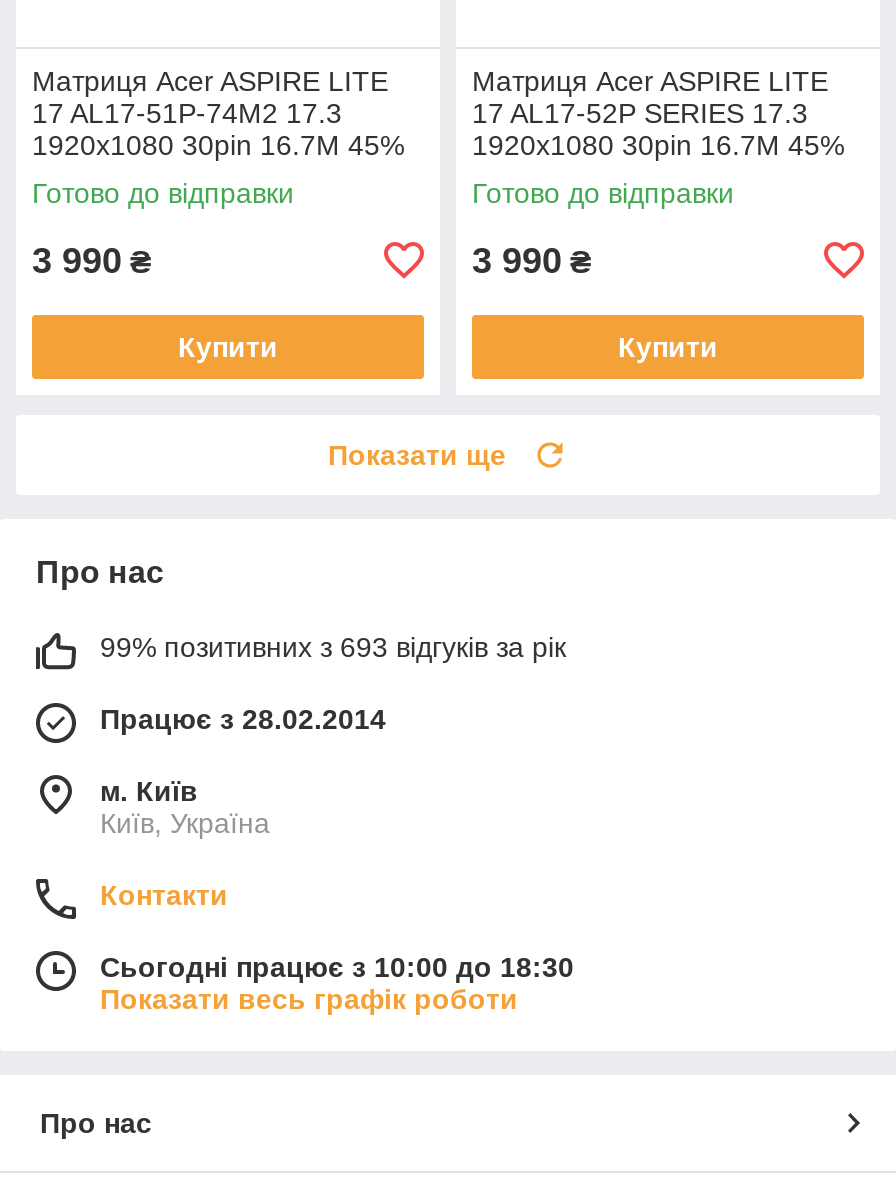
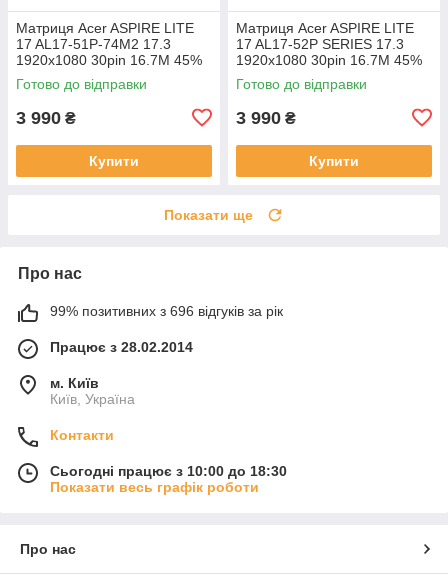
- 99% позитивних з 693 відгуків за рік
+ 99% позитивних з 696 відгуків за рік
